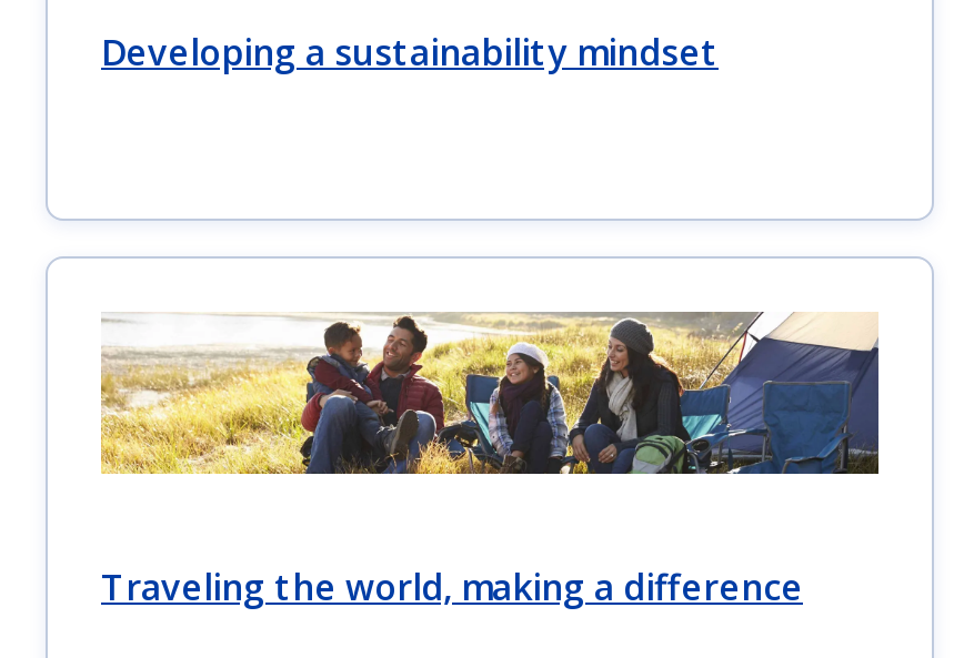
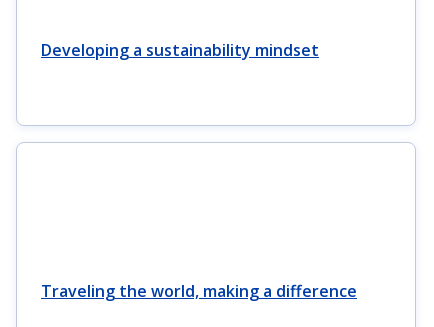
- [image]
